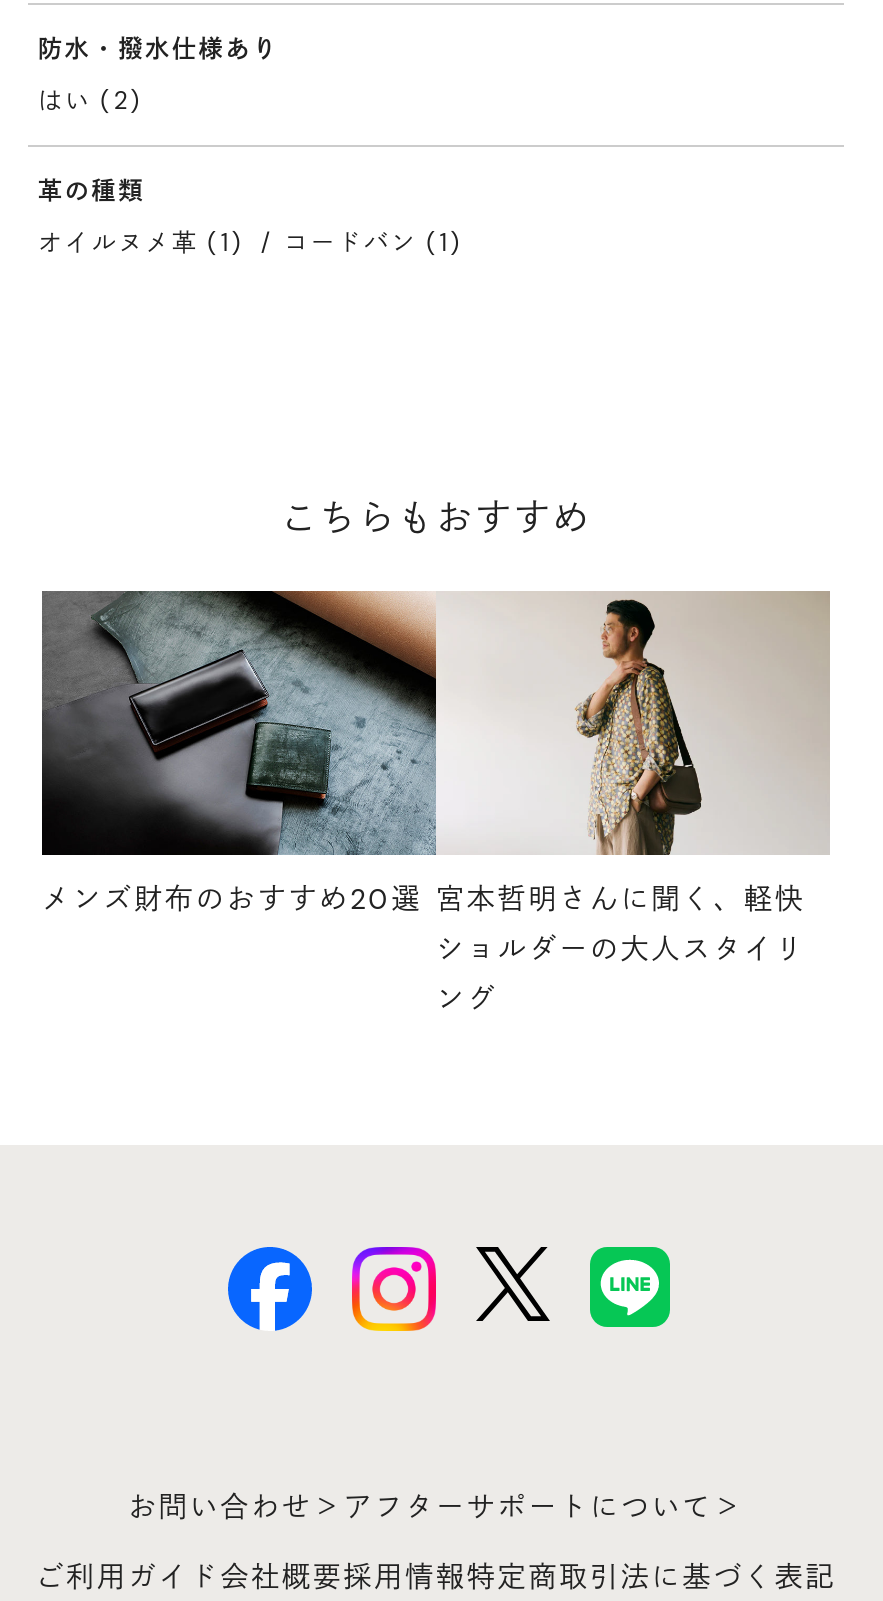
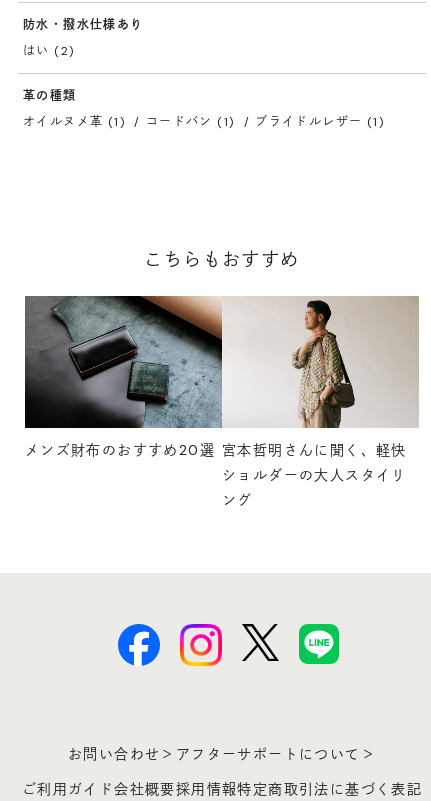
+ ブライドルレザー (1)
